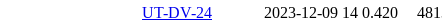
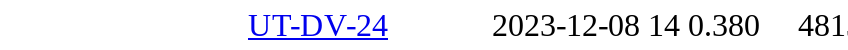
- 2023-12-09 14 0.420
+ 2023-12-08 14 0.380
